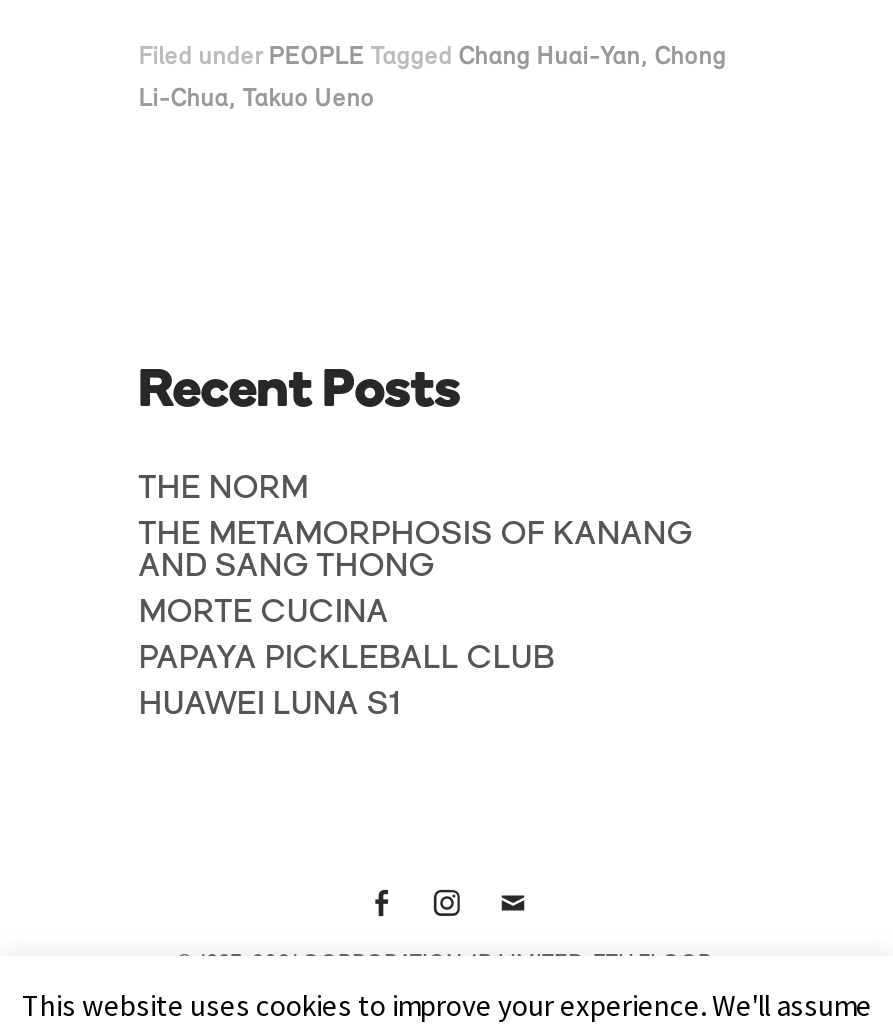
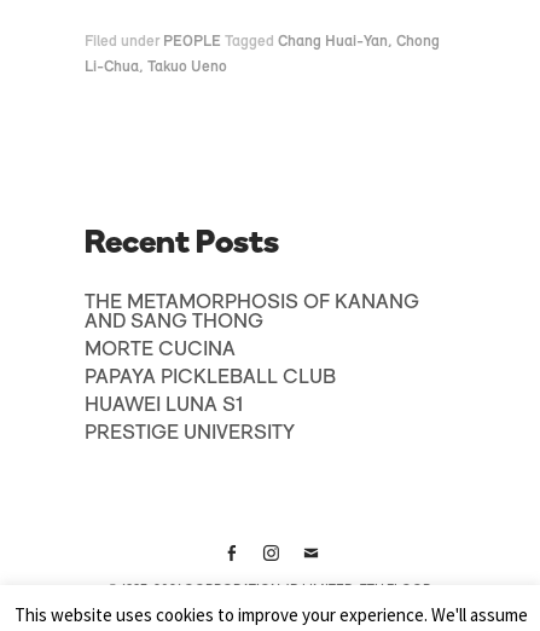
- THE NORM

moved up: THE METAMORPHOSIS OF KANANG | AND SANG THONG | MORTE CUCINA | PAPAYA PICKLEBALL CLUB | HUAWEI LUNA S1

+ PRESTIGE UNIVERSITY
